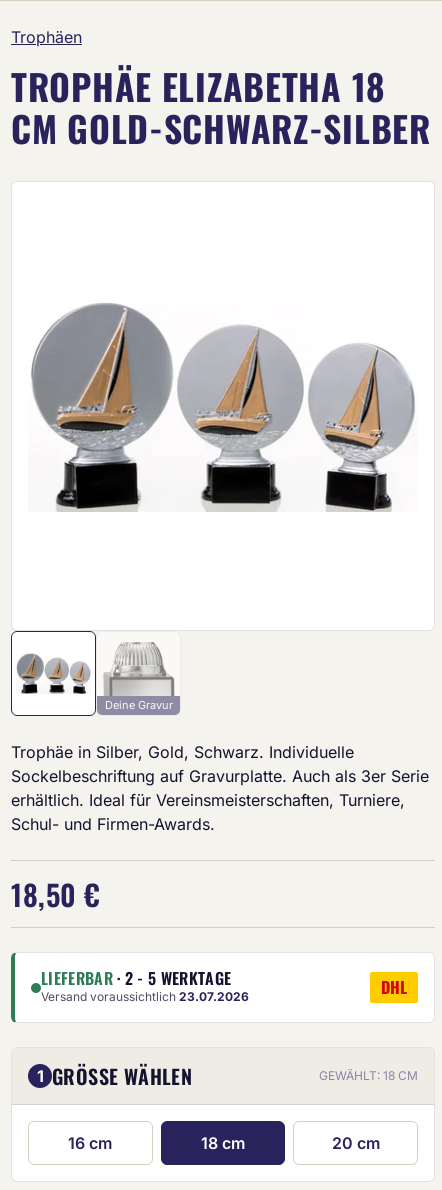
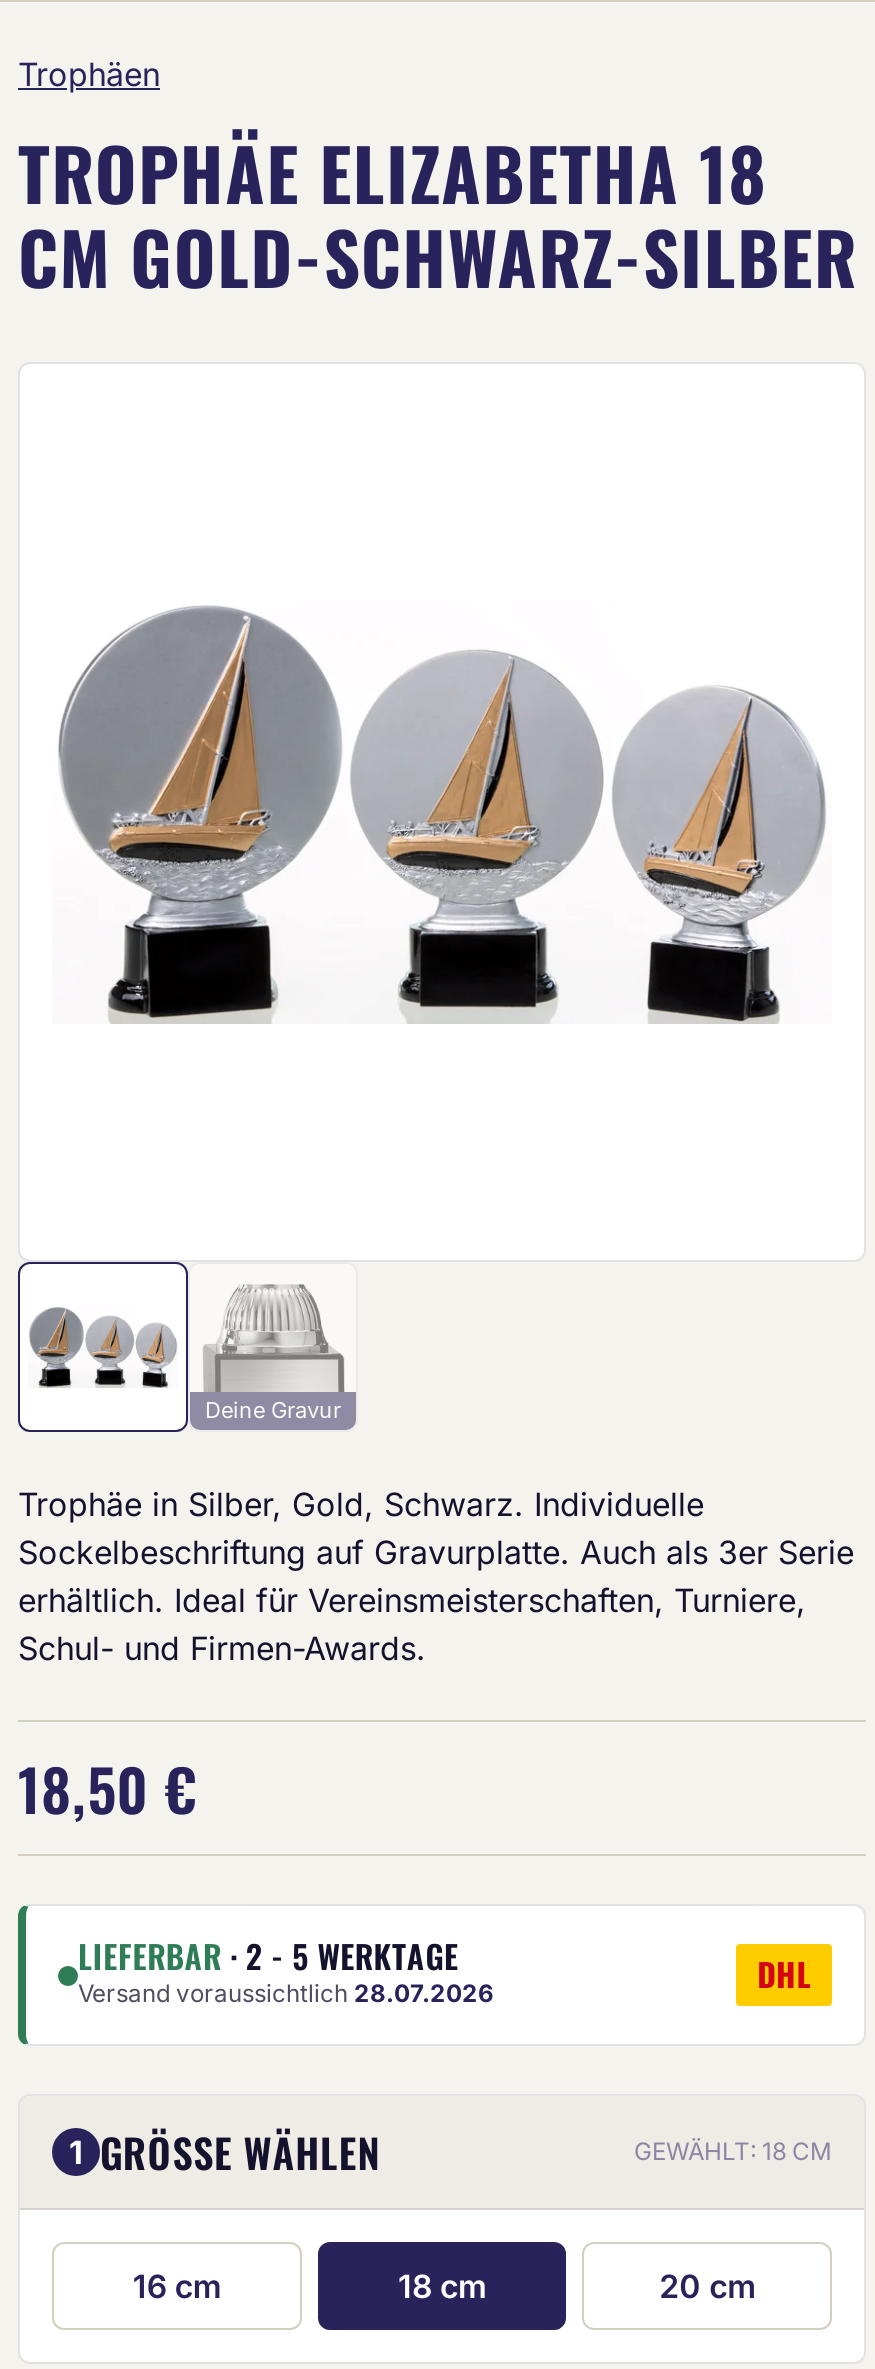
- Versand voraussichtlich 23.07.2026
+ Versand voraussichtlich 28.07.2026
